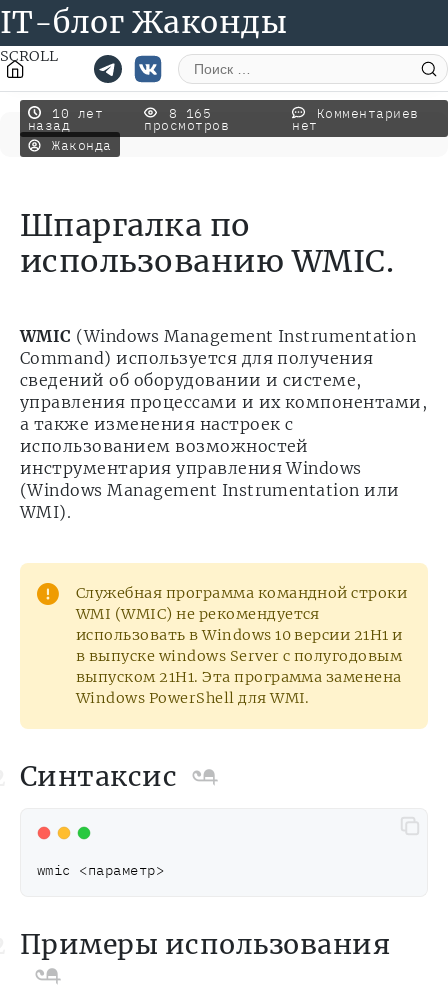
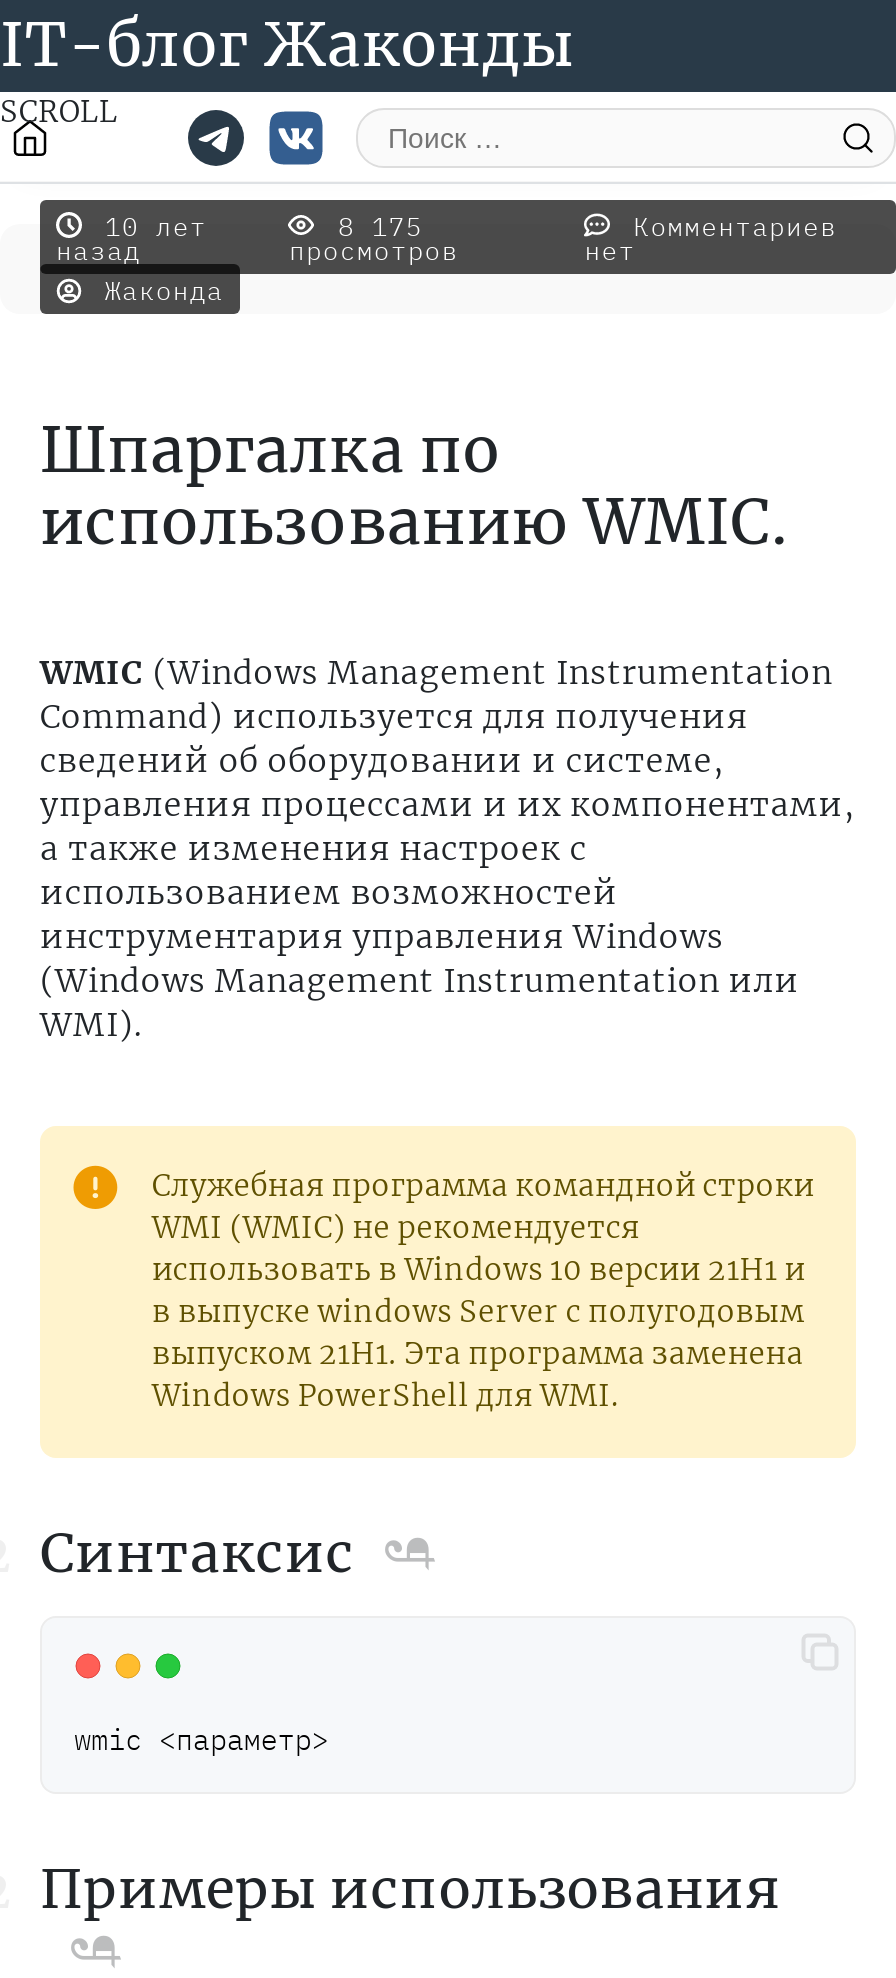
- 8 165
+ 8 175
